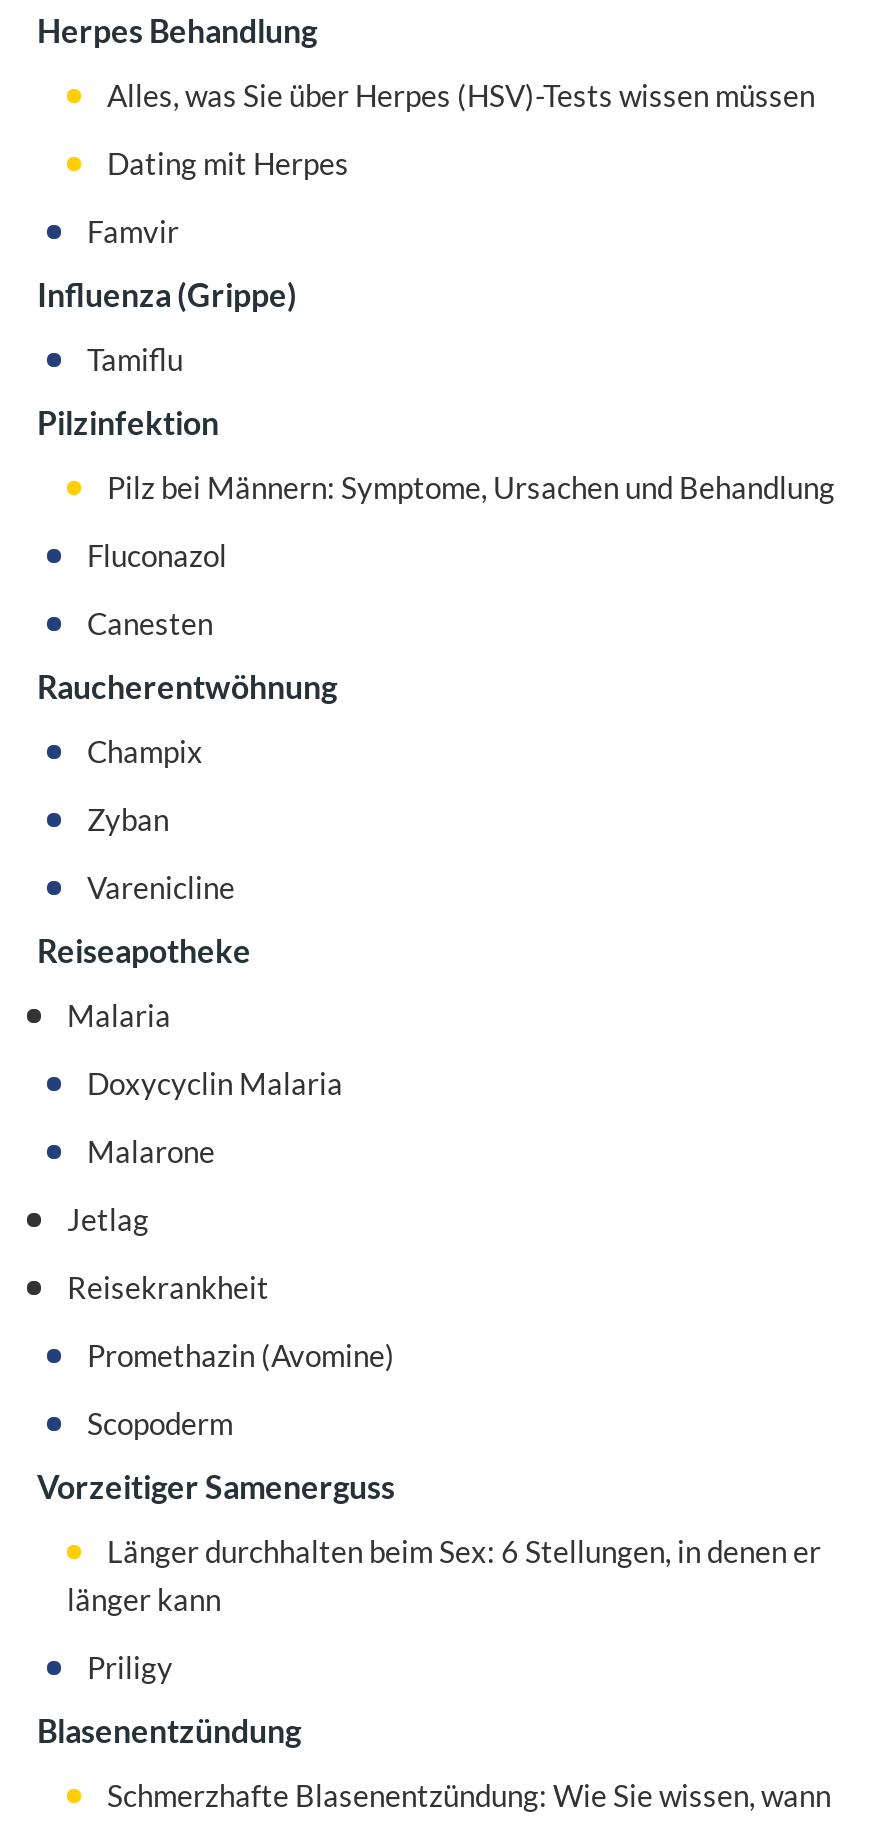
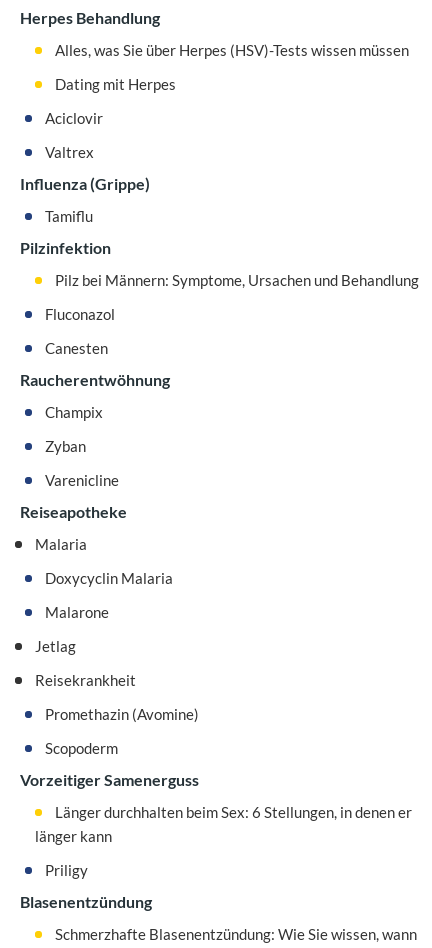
- Famvir
+ Aciclovir
+ Valtrex
